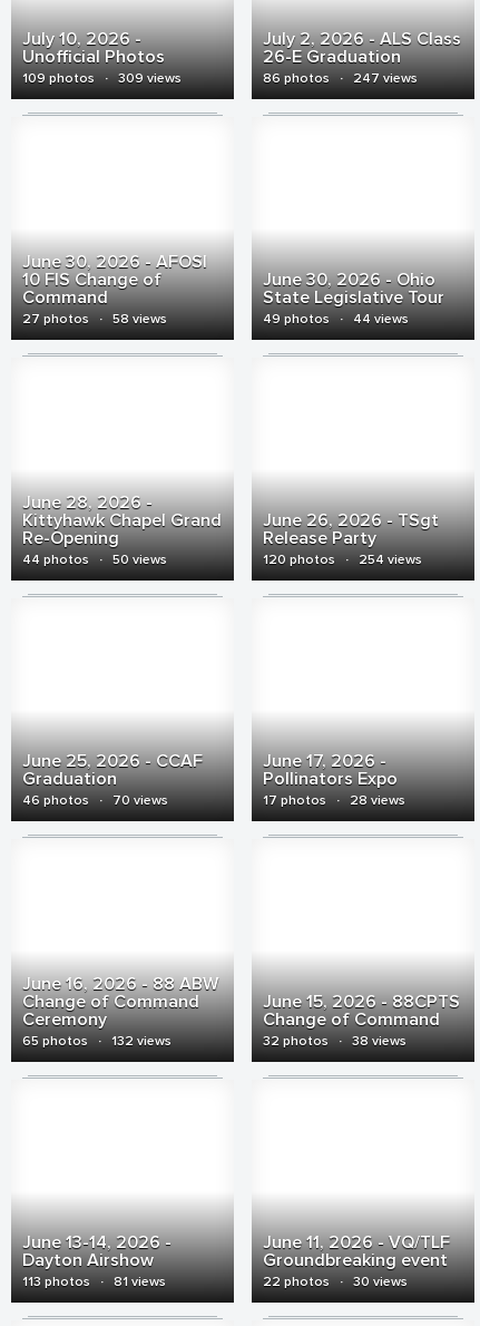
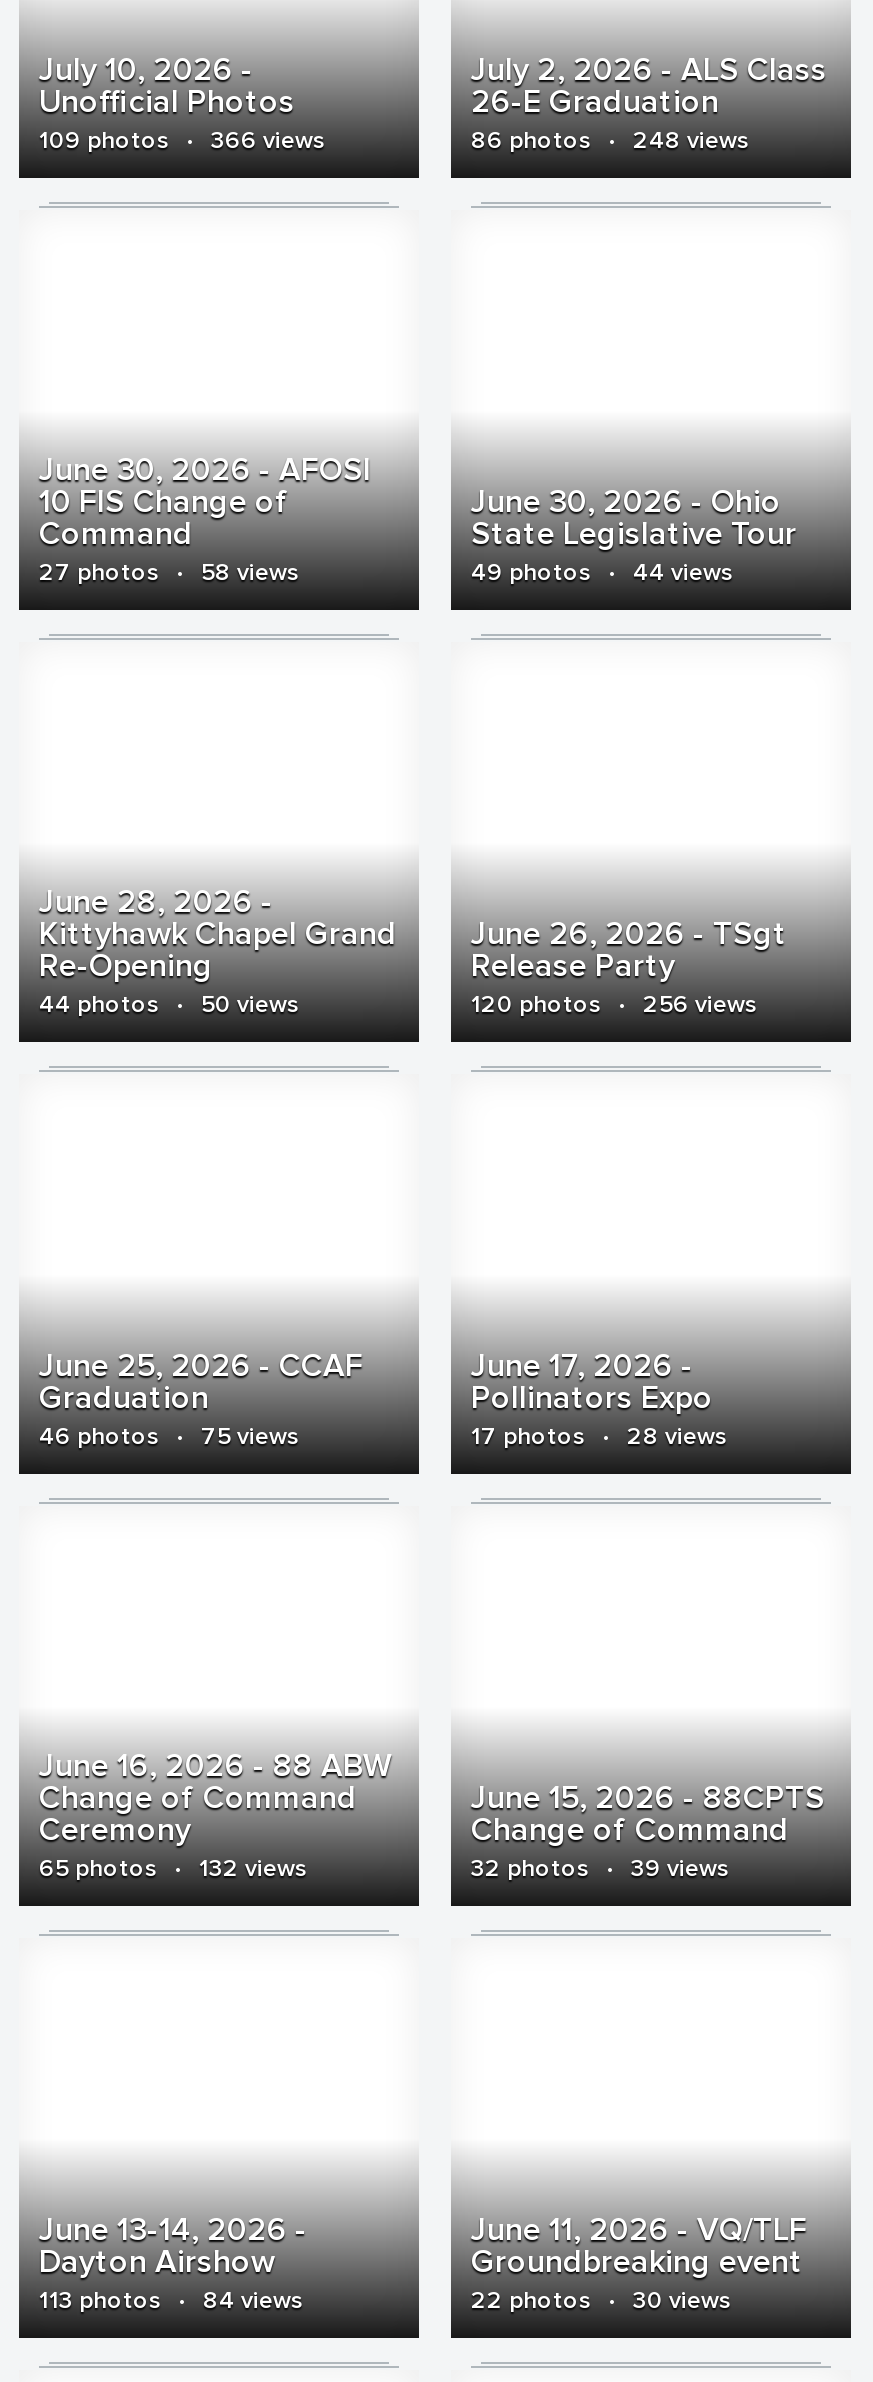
- 109 photos · 309 views
+ 109 photos · 366 views

- 86 photos · 247 views
+ 86 photos · 248 views

- 120 photos · 254 views
+ 120 photos · 256 views

- 46 photos · 70 views
+ 46 photos · 75 views

- 32 photos · 38 views
+ 32 photos · 39 views

- 113 photos · 81 views
+ 113 photos · 84 views
